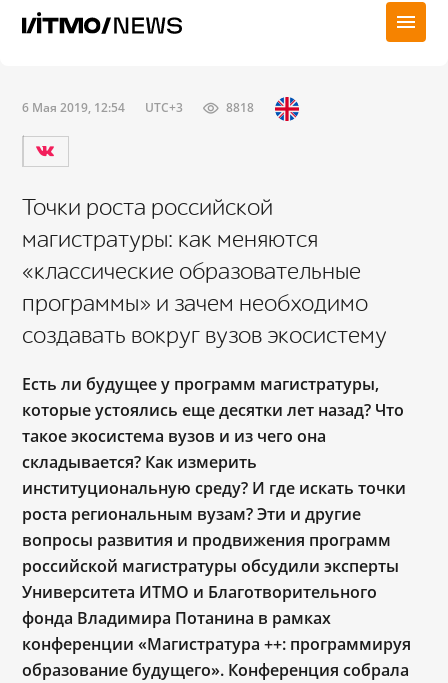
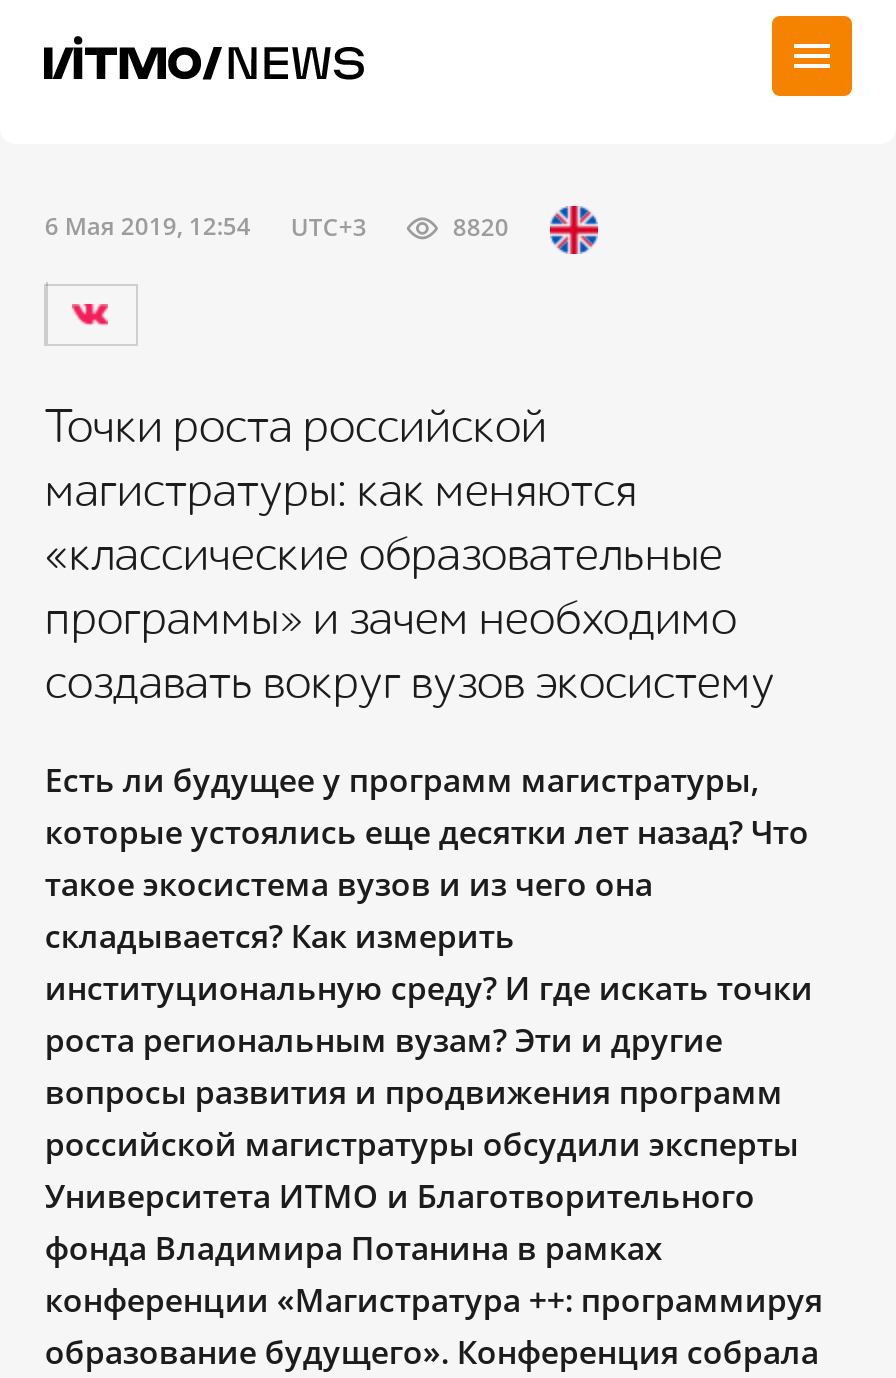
- 8818
+ 8820
